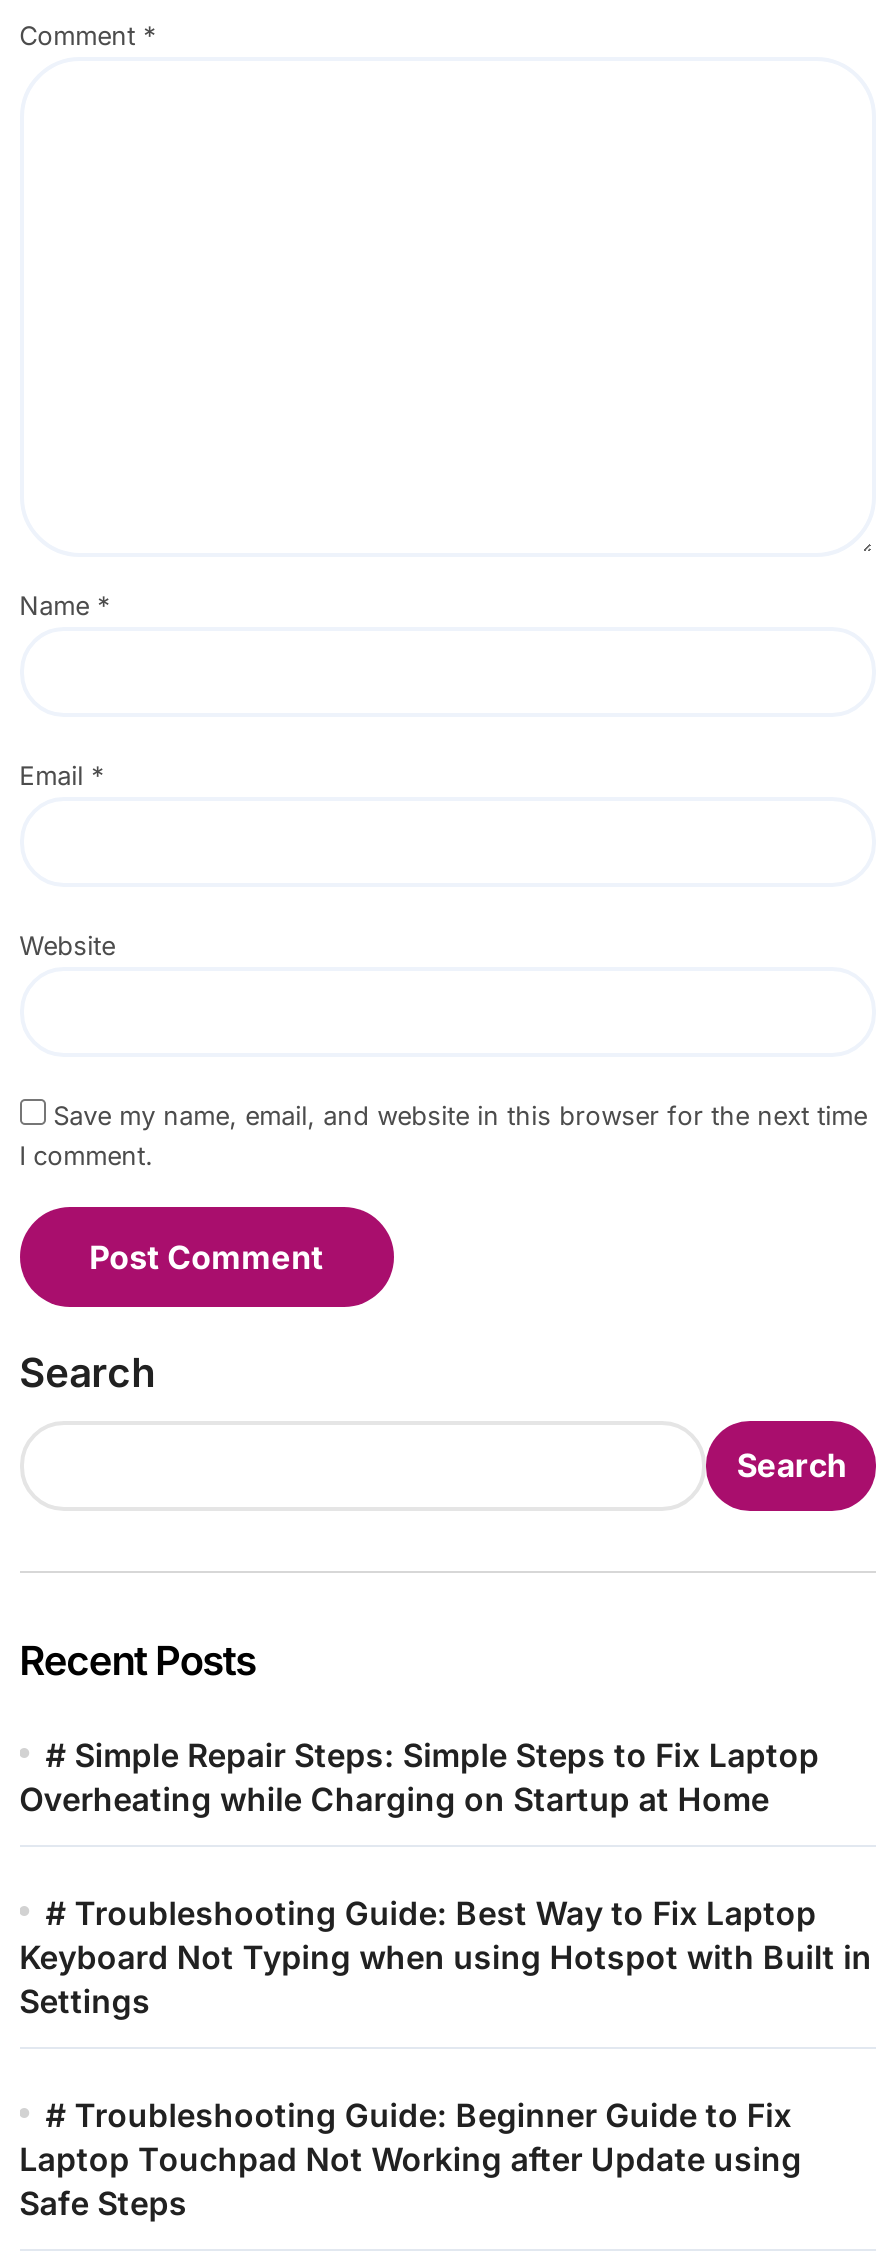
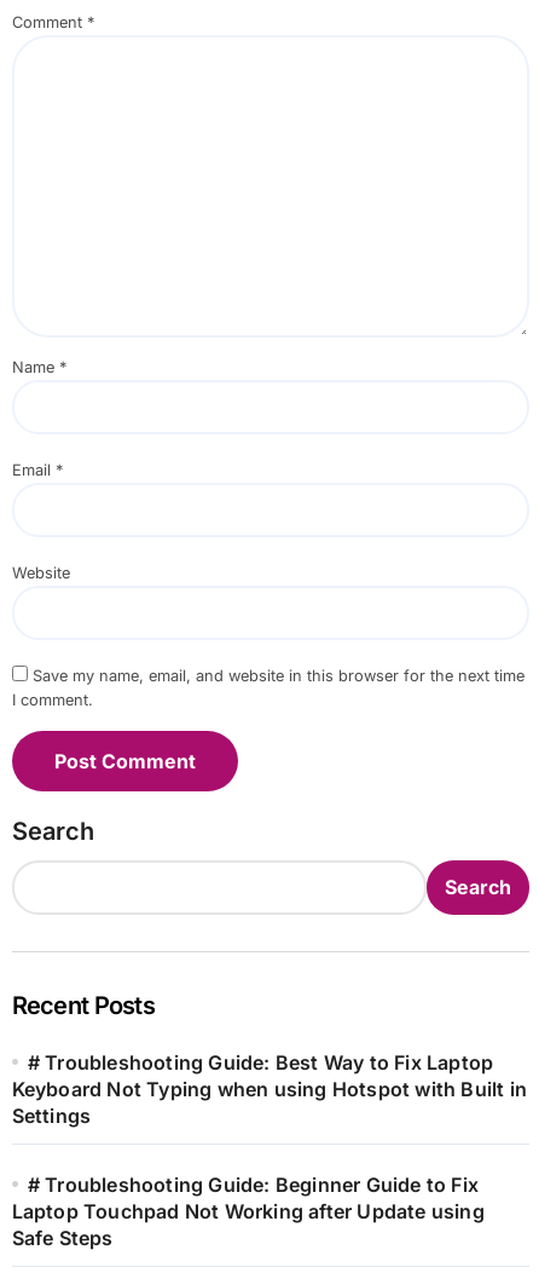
- # Simple Repair Steps: Simple Steps to Fix Laptop
- Overheating while Charging on Startup at Home
